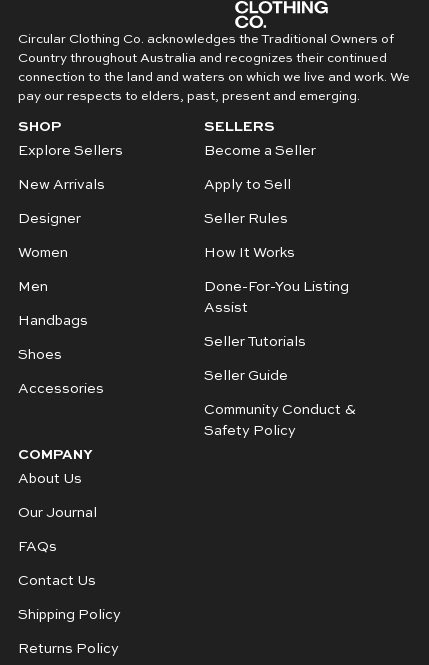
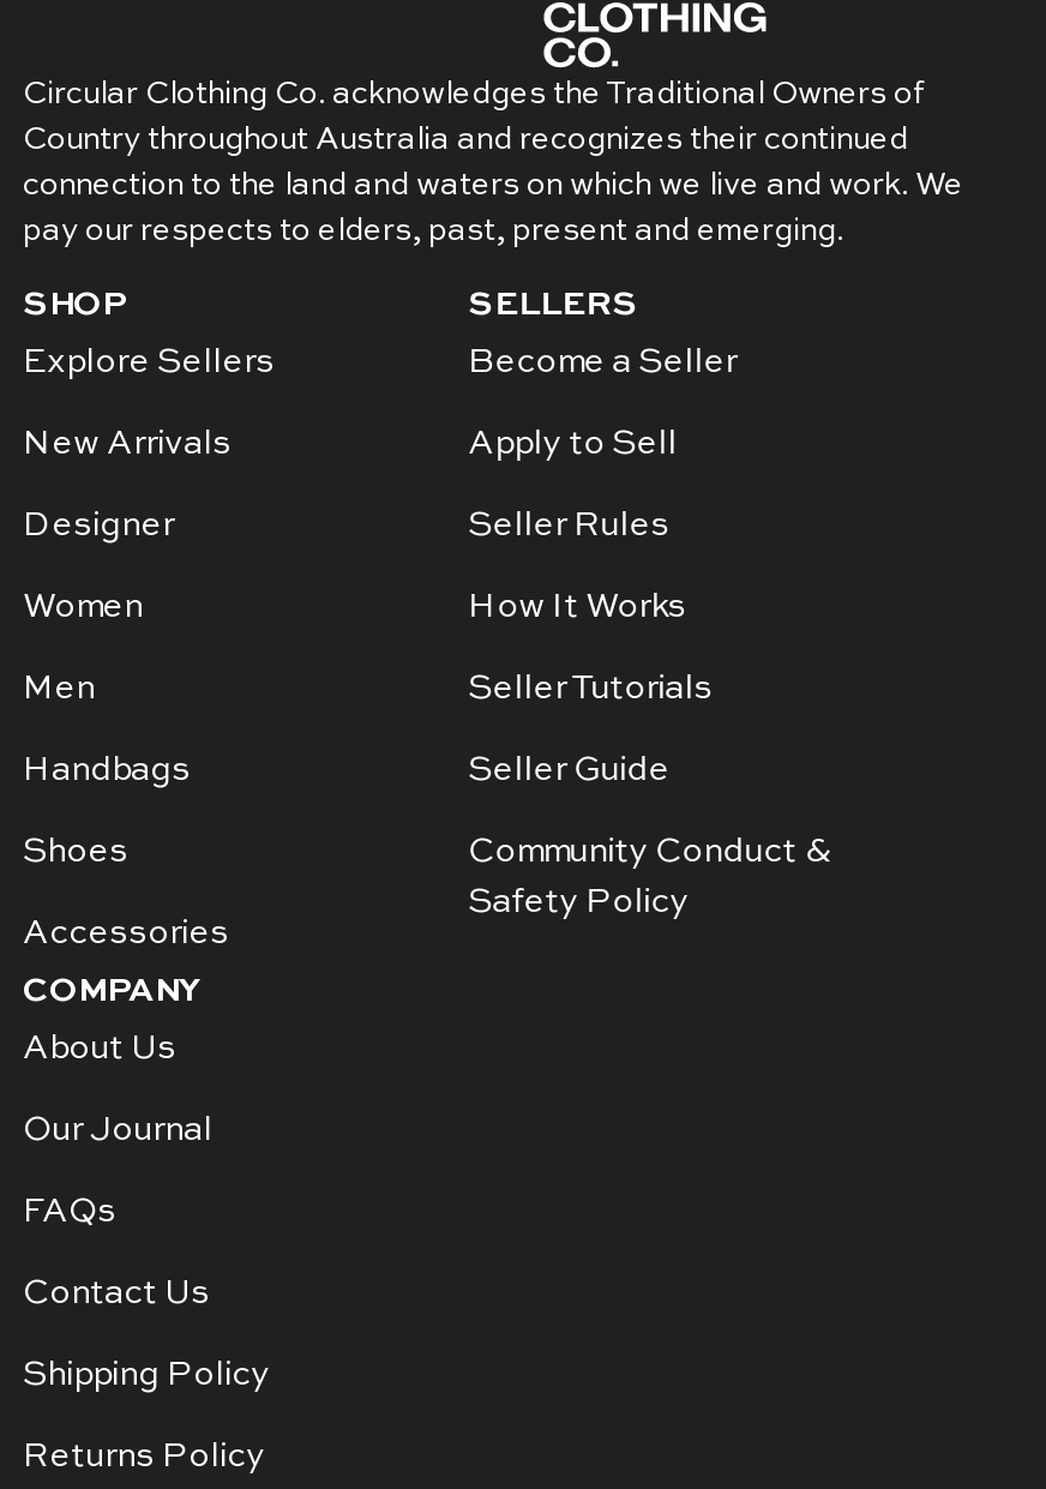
- Done-For-You Listing
- Assist
